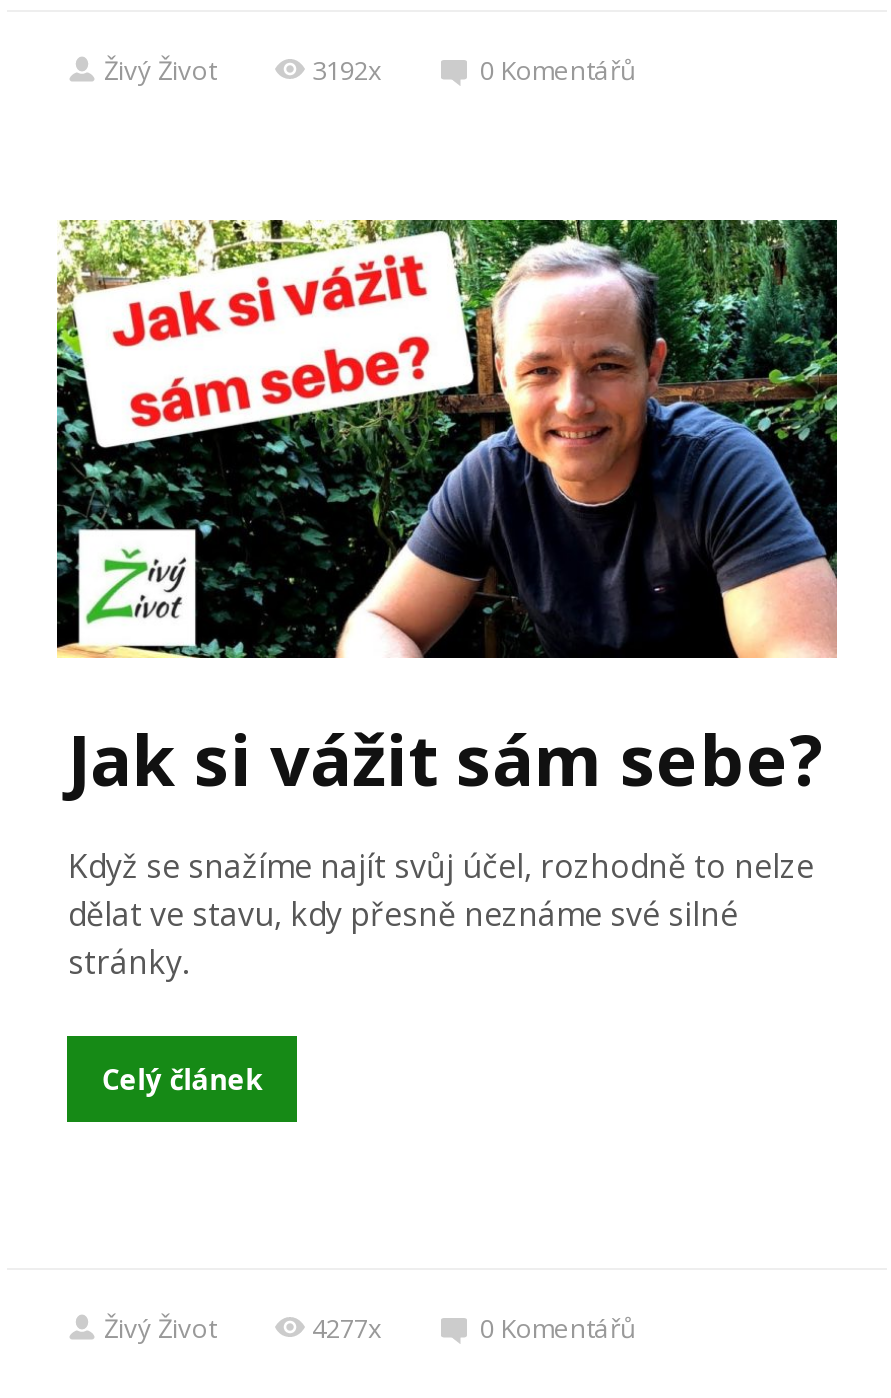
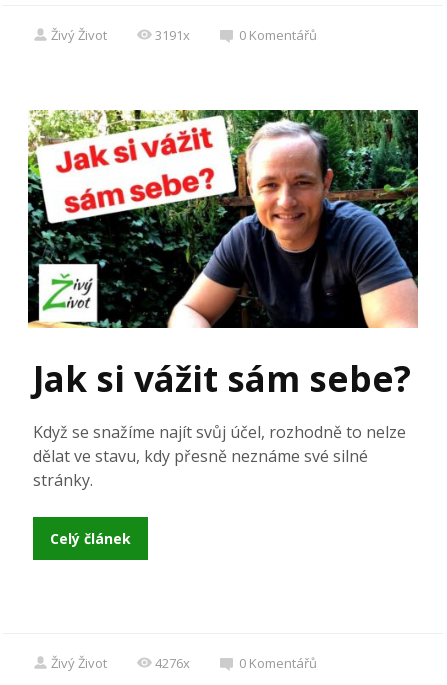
- 3192x
+ 3191x

- 4277x
+ 4276x
